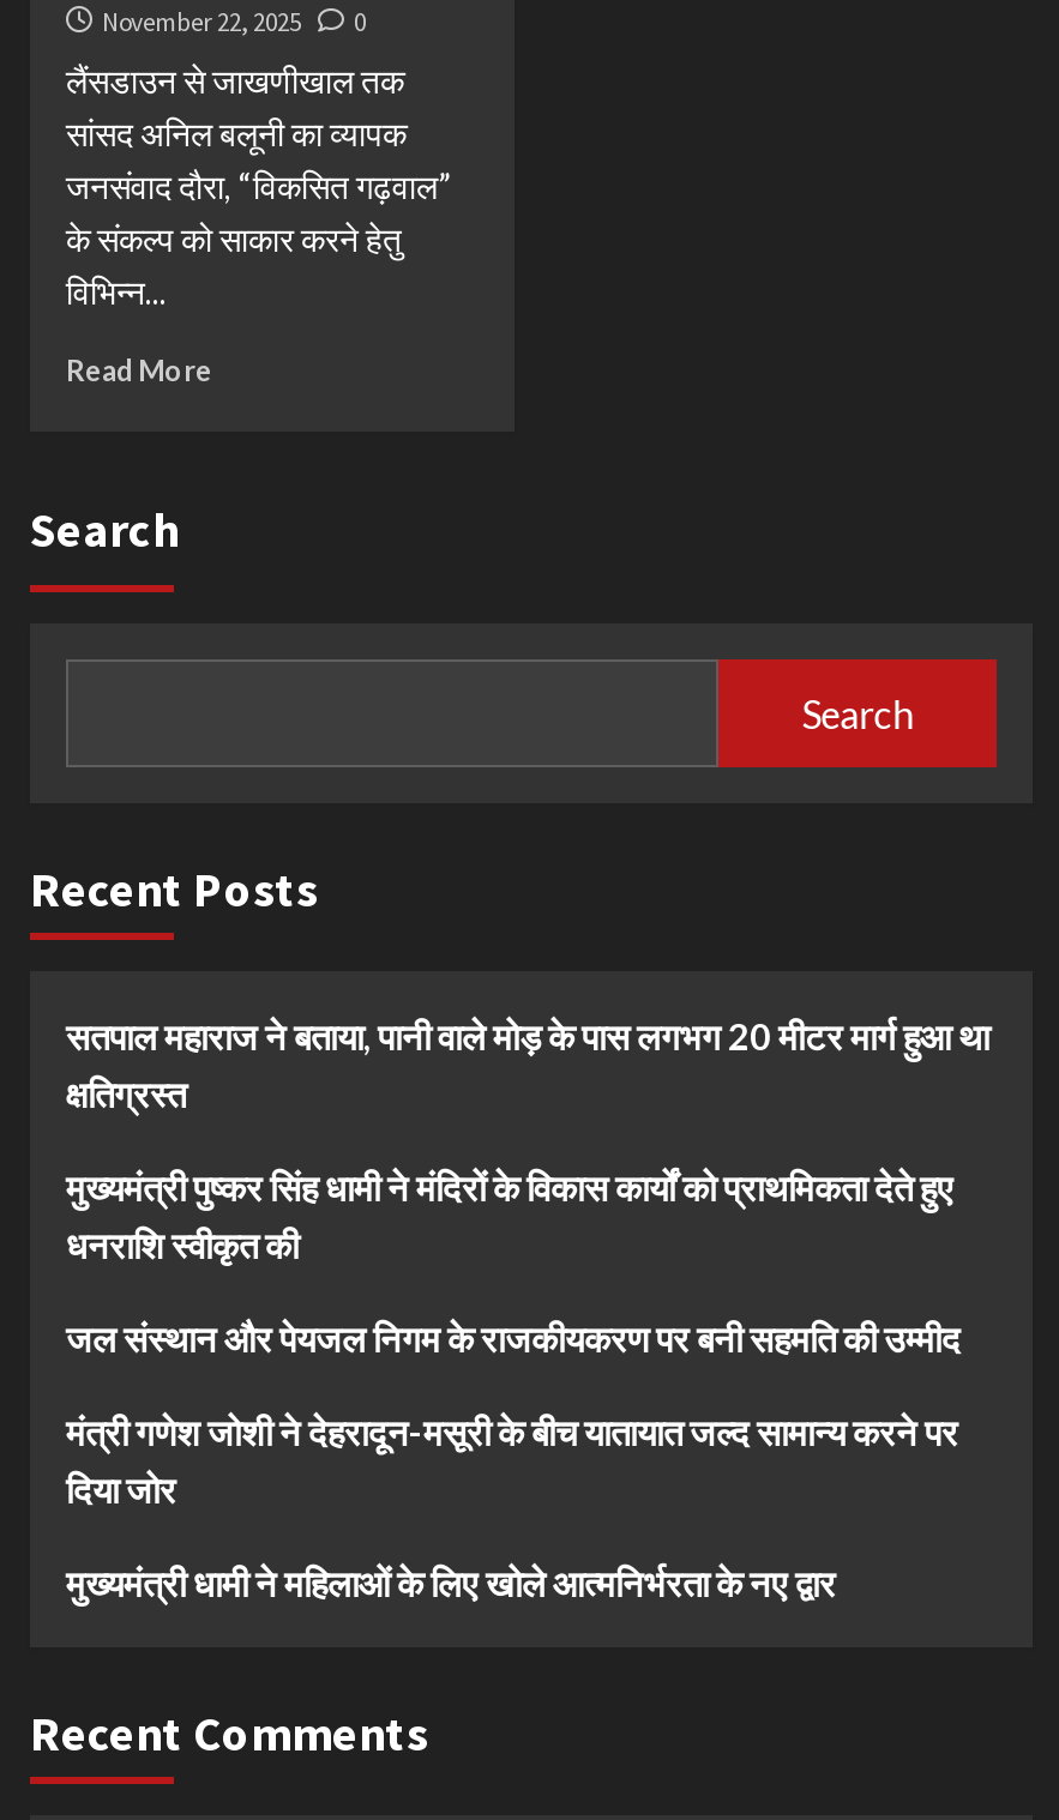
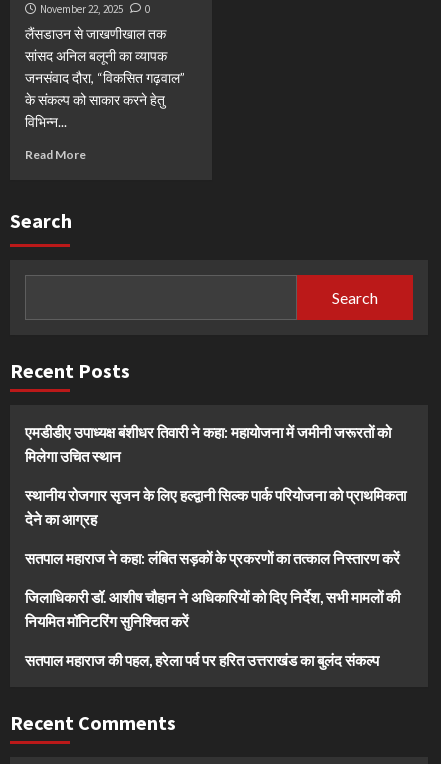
- सतपाल महाराज ने बताया, पानी वाले मोड़ के पास लगभग 20 मीटर मार्ग हुआ था
- क्षतिग्रस्त
+ एमडीडीए उपाध्यक्ष बंशीधर तिवारी ने कहा: महायोजना में जमीनी जरूरतों को
+ मिलेगा उचित स्थान

- मुख्यमंत्री पुष्कर सिंह धामी ने मंदिरों के विकास कार्यों को प्राथमिकता देते हुए
- धनराशि स्वीकृत की
+ स्थानीय रोजगार सृजन के लिए हल्द्वानी सिल्क पार्क परियोजना को प्राथमिकता
+ देने का आग्रह

- जल संस्थान और पेयजल निगम के राजकीयकरण पर बनी सहमति की उम्मीद
+ सतपाल महाराज ने कहा: लंबित सड़कों के प्रकरणों का तत्काल निस्तारण करें

- मंत्री गणेश जोशी ने देहरादून-मसूरी के बीच यातायात जल्द सामान्य करने पर
- दिया जोर
+ जिलाधिकारी डॉ. आशीष चौहान ने अधिकारियों को दिए निर्देश, सभी मामलों की
+ नियमित मॉनिटरिंग सुनिश्चित करें

- मुख्यमंत्री धामी ने महिलाओं के लिए खोले आत्मनिर्भरता के नए द्वार
+ सतपाल महाराज की पहल, हरेला पर्व पर हरित उत्तराखंड का बुलंद संकल्प
